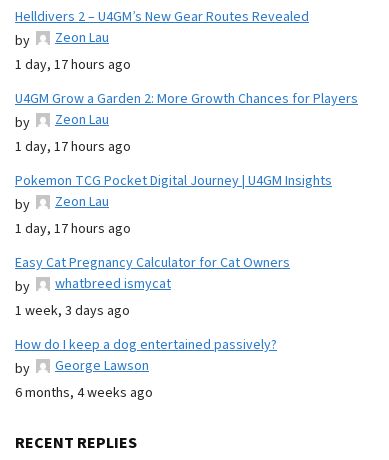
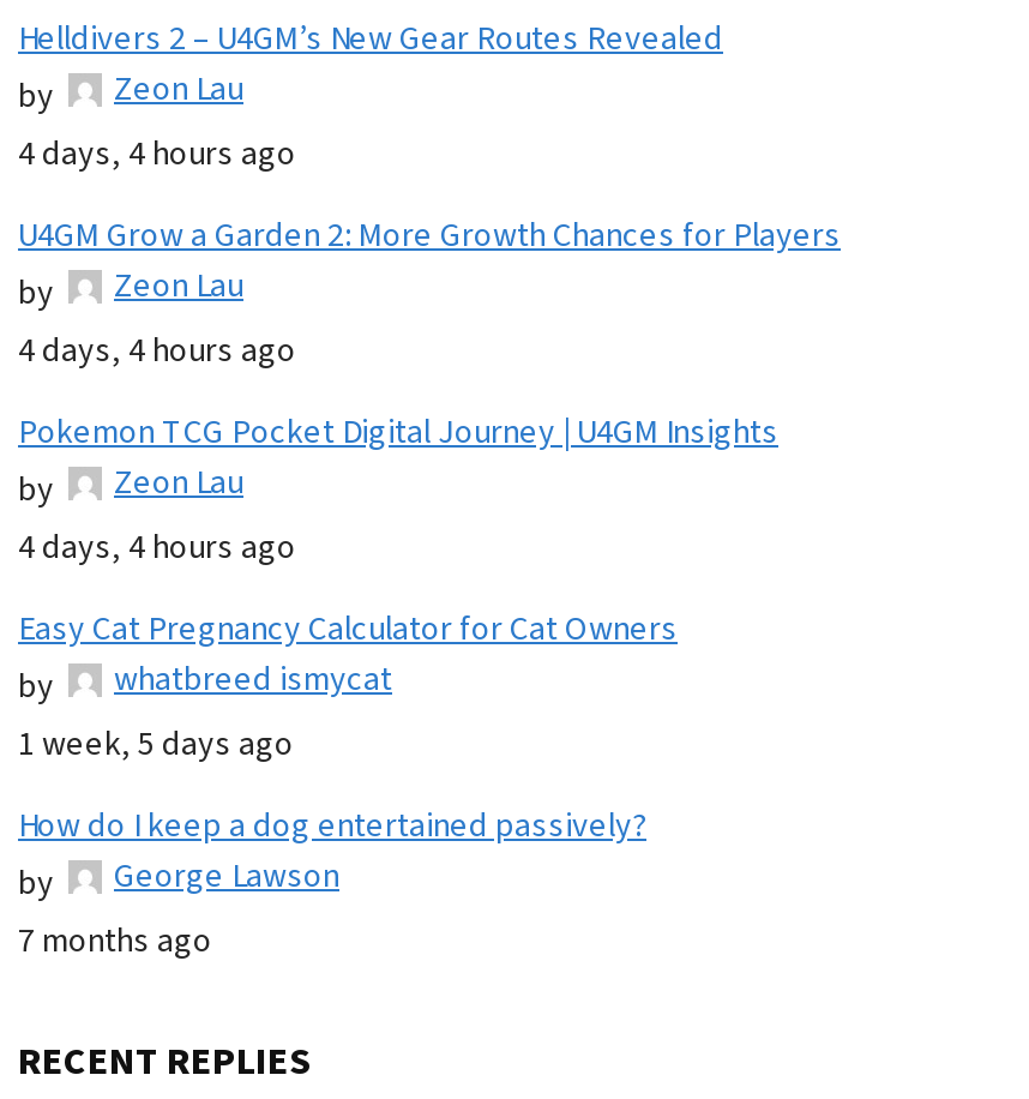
- 1 day, 17 hours ago
+ 4 days, 4 hours ago

- 1 day, 17 hours ago
+ 4 days, 4 hours ago

- 1 day, 17 hours ago
+ 4 days, 4 hours ago

- 1 week, 3 days ago
+ 1 week, 5 days ago

- 6 months, 4 weeks ago
+ 7 months ago
